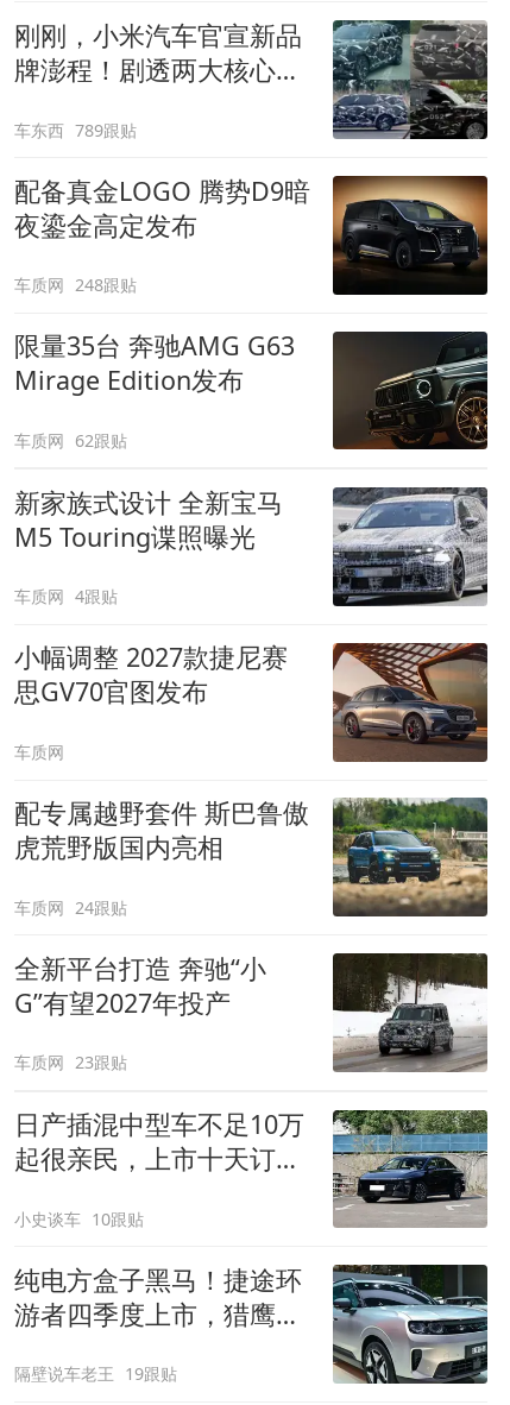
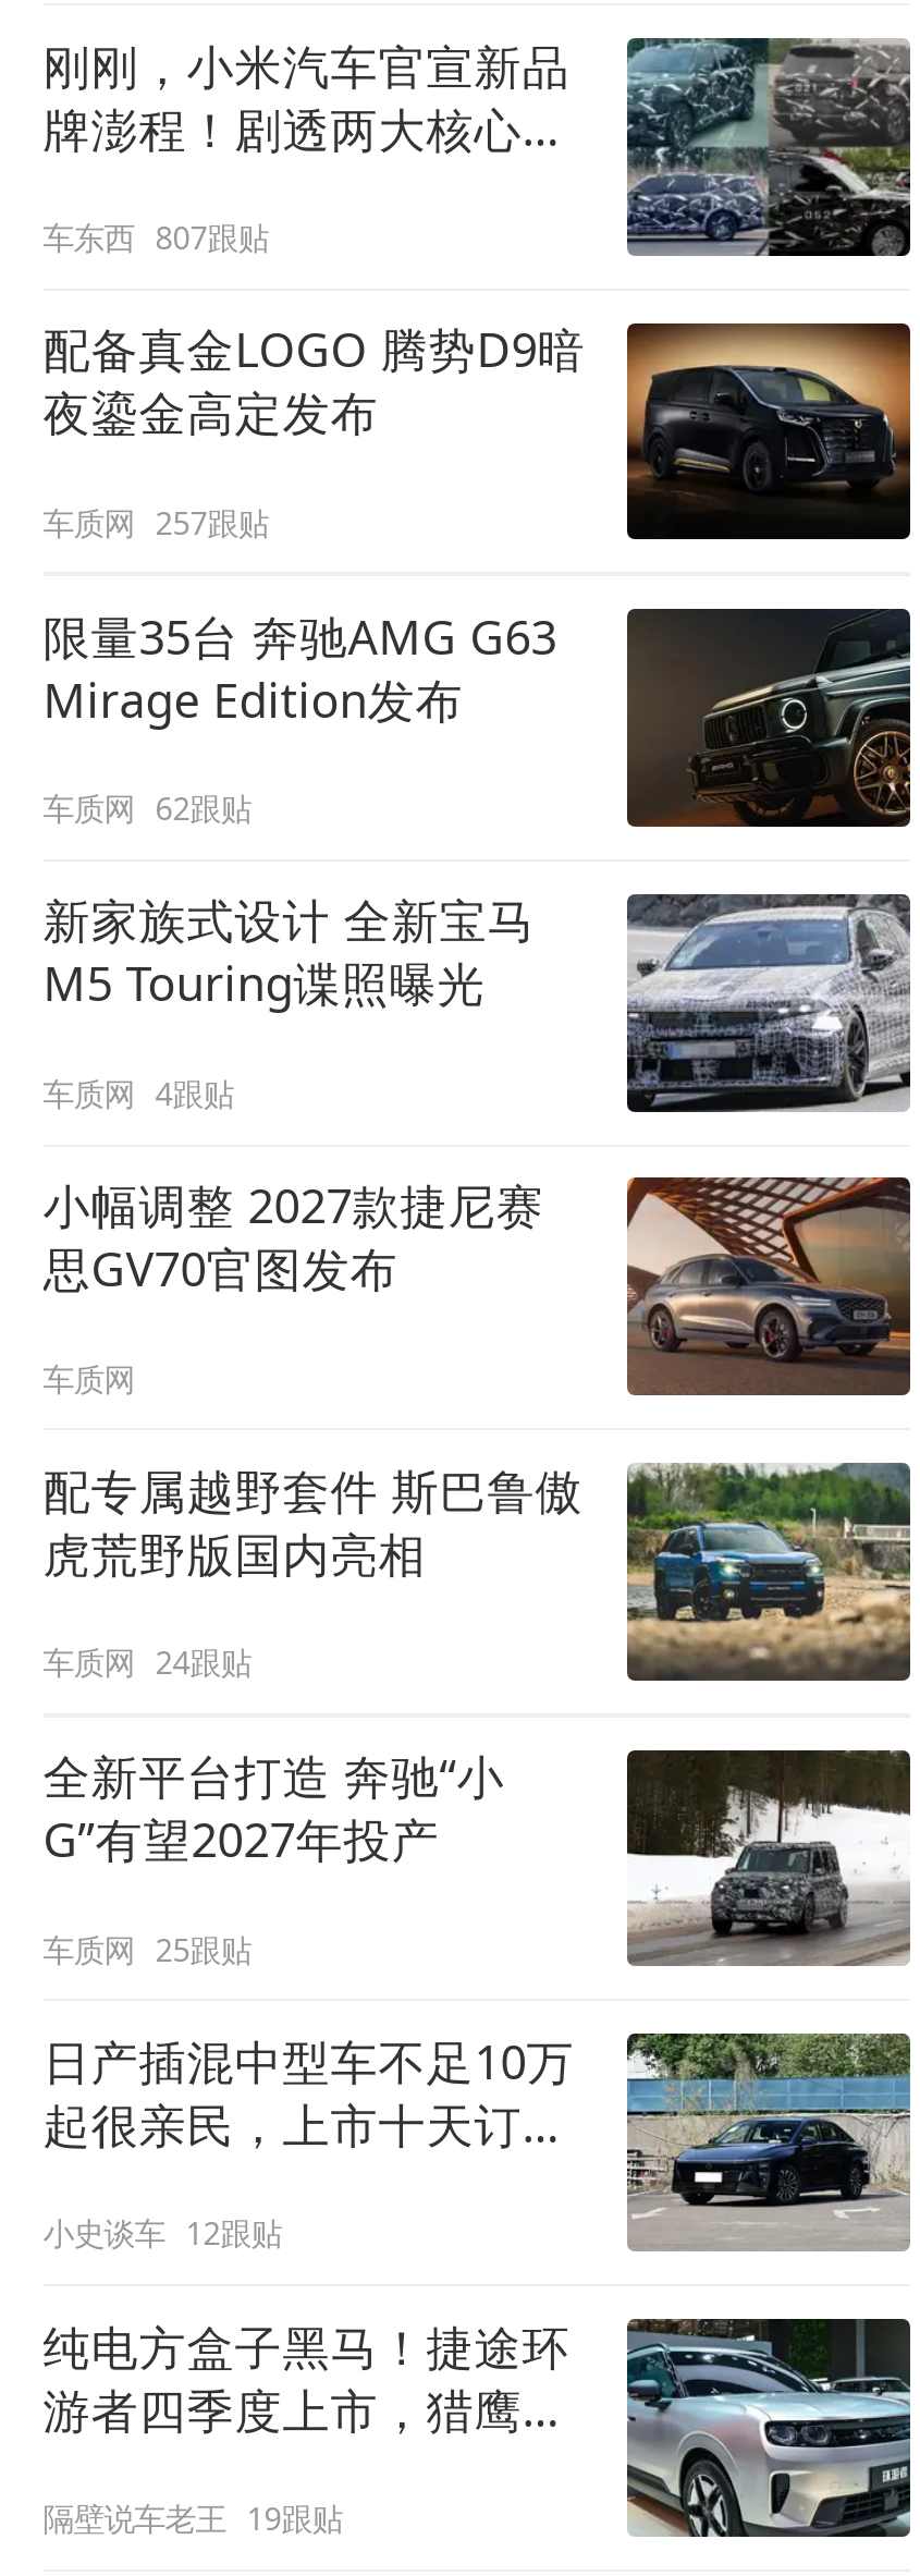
- 车东西 789跟贴
+ 车东西 807跟贴

- 车质网 248跟贴
+ 车质网 257跟贴

- 车质网 23跟贴
+ 车质网 25跟贴

- 小史谈车 10跟贴
+ 小史谈车 12跟贴
